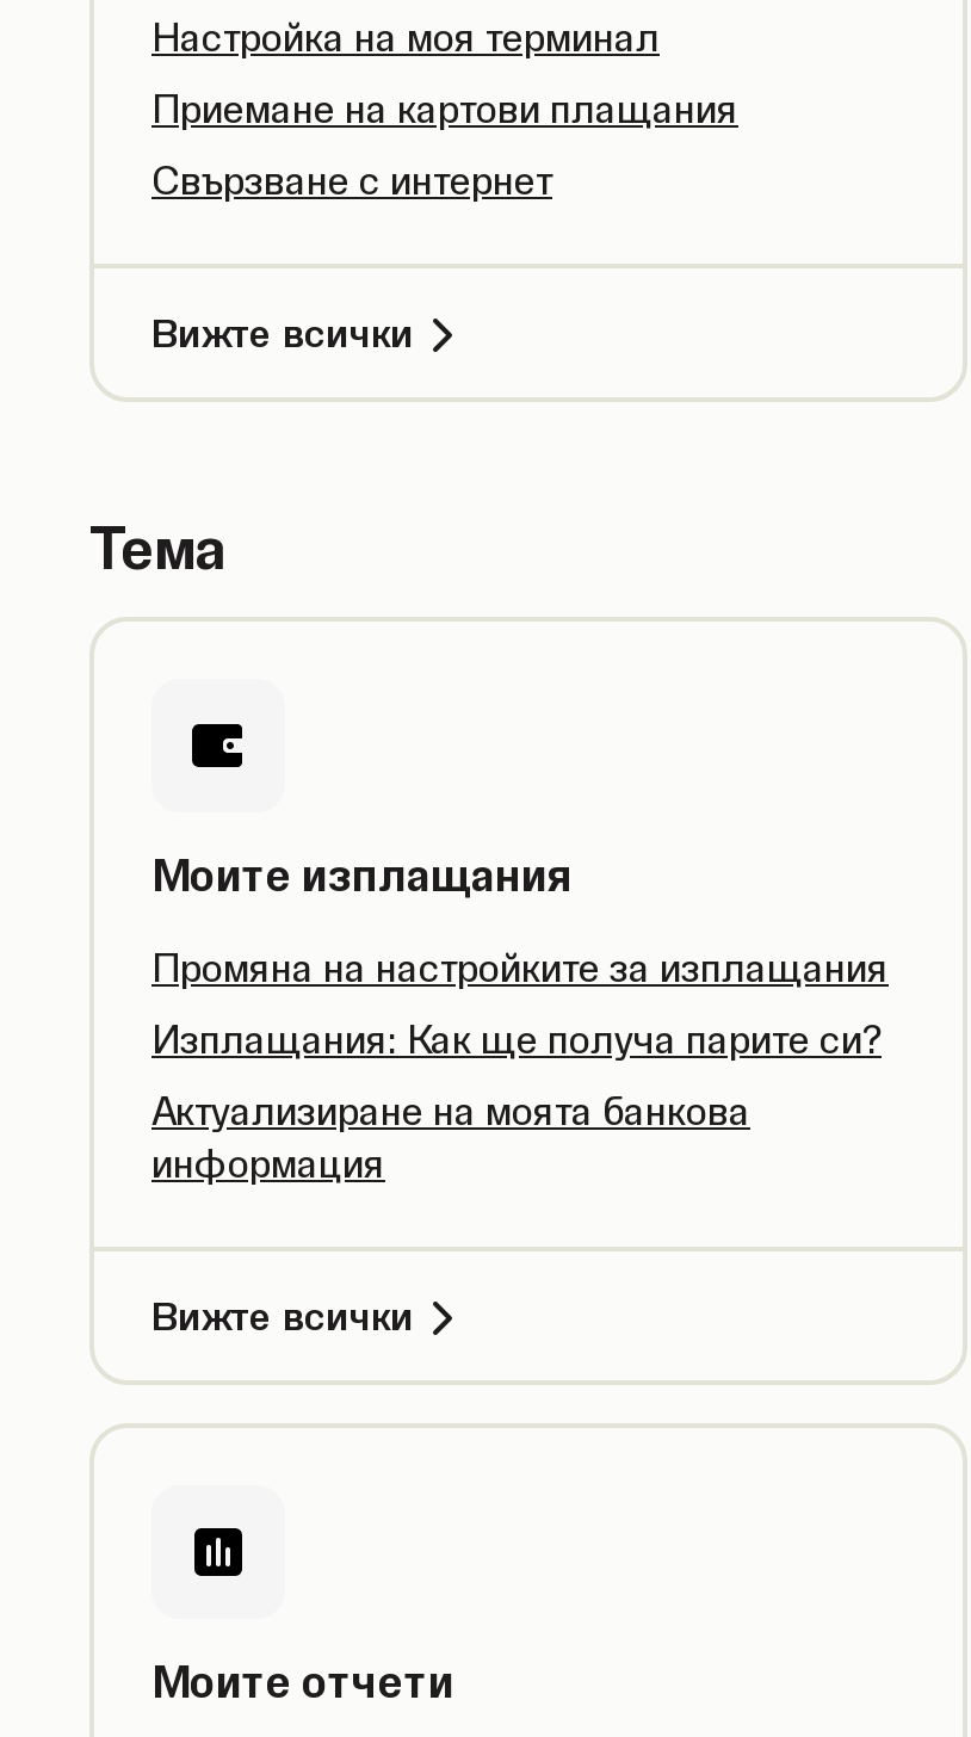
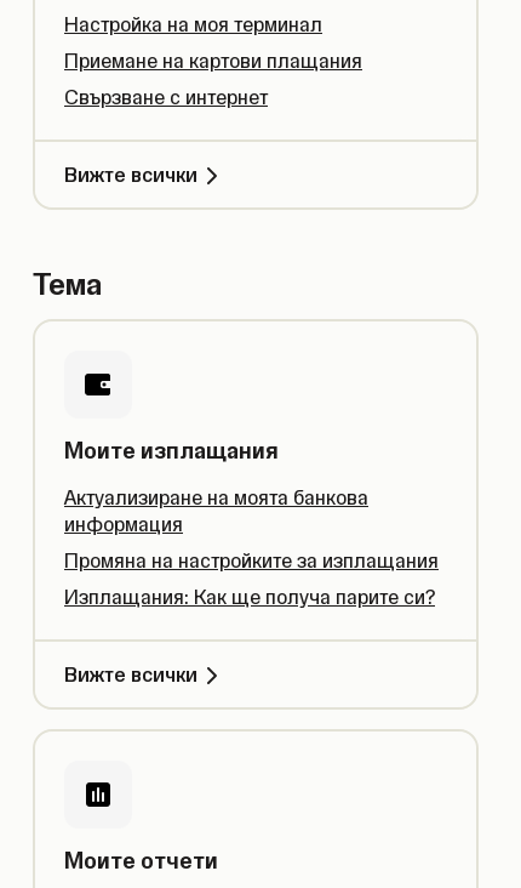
moved down: Промяна на настройките за изплащания | Изплащания: Как ще получа парите си?

moved up: Актуализиране на моята банкова | информация
